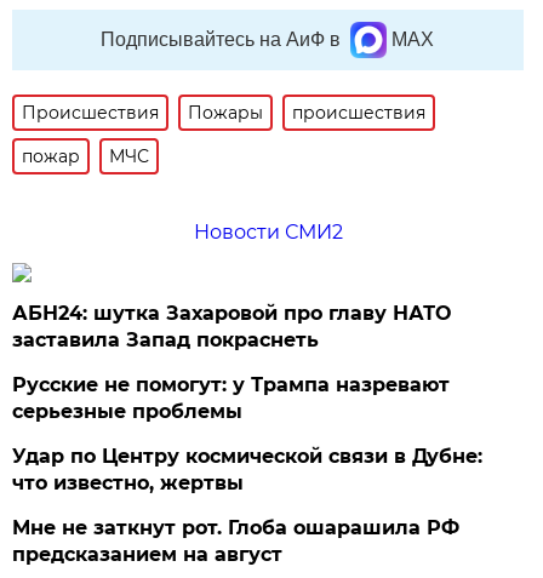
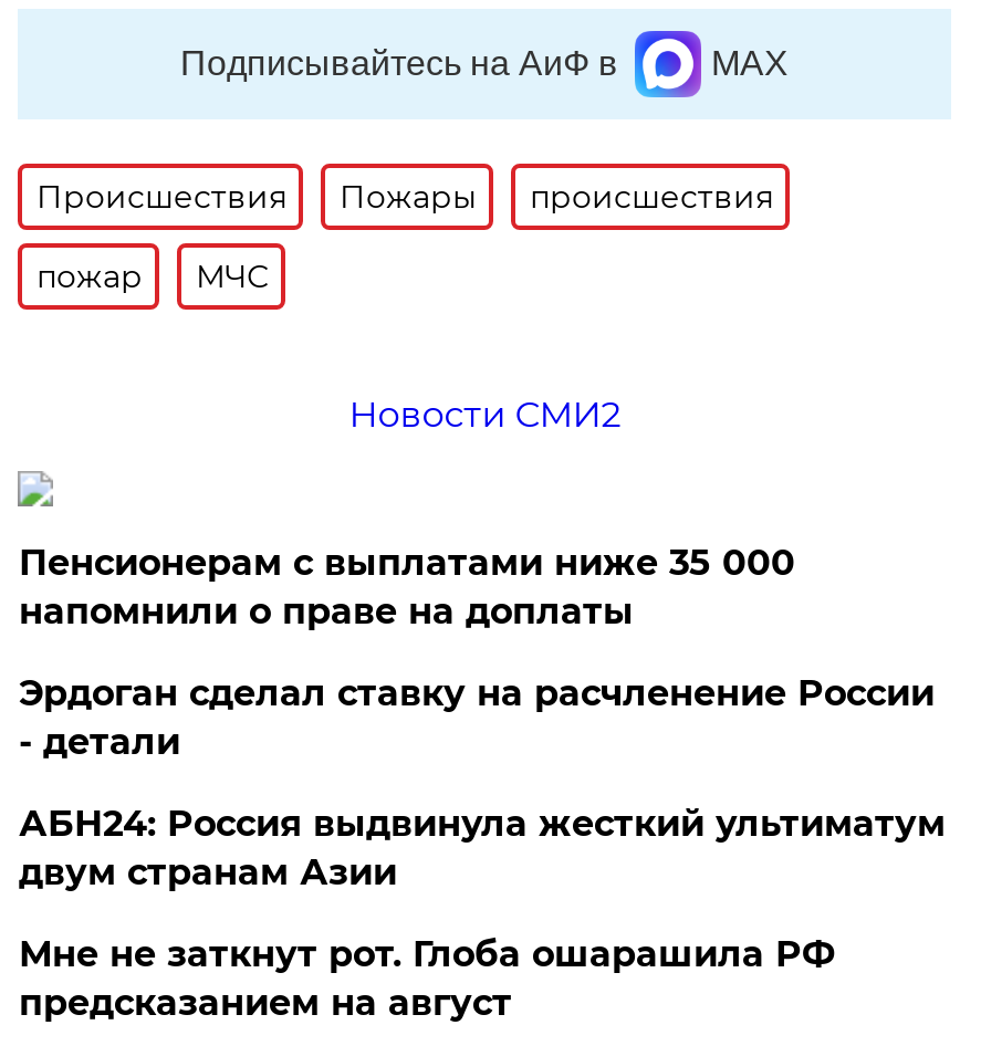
- АБН24: шутка Захаровой про главу НАТО
- заставила Запад покраснеть
+ Пенсионерам с выплатами ниже 35 000
+ напомнили о праве на доплаты

- Русские не помогут: у Трампа назревают
- серьезные проблемы
+ Эрдоган сделал ставку на расчленение России
+ - детали

- Удар по Центру космической связи в Дубне:
- что известно, жертвы
+ АБН24: Россия выдвинула жесткий ультиматум
+ двум странам Азии
